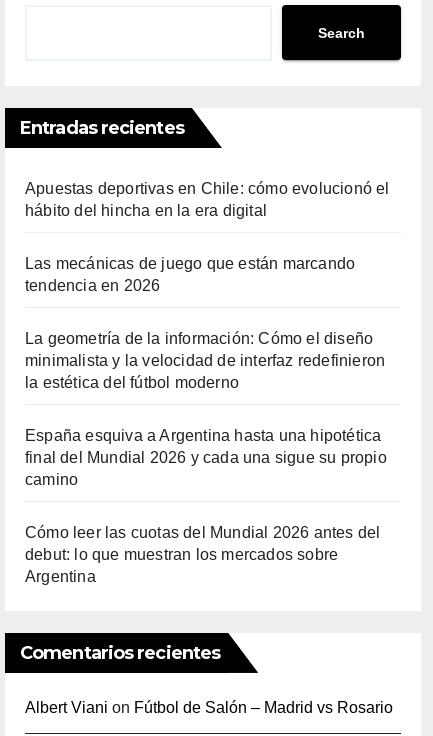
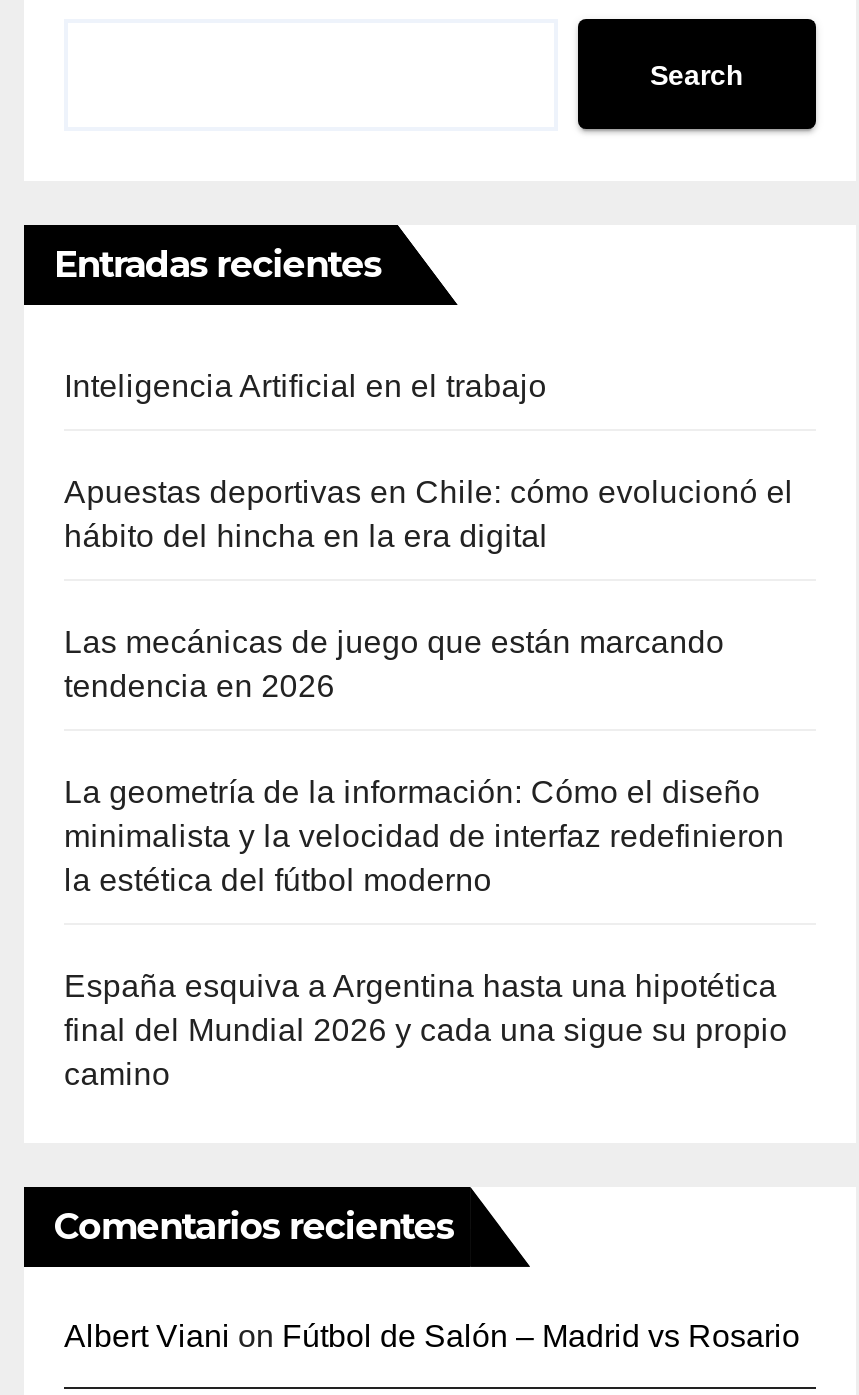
+ Inteligencia Artificial en el trabajo

moved down: Apuestas deportivas en Chile: cómo evolucionó el | hábito del hincha en la era digital | Las mecánicas de juego que están marcando | ... | final del Mundial 2026 y cada una sigue su propio | camino

- Cómo leer las cuotas del Mundial 2026 antes del
- debut: lo que muestran los mercados sobre
- Argentina
